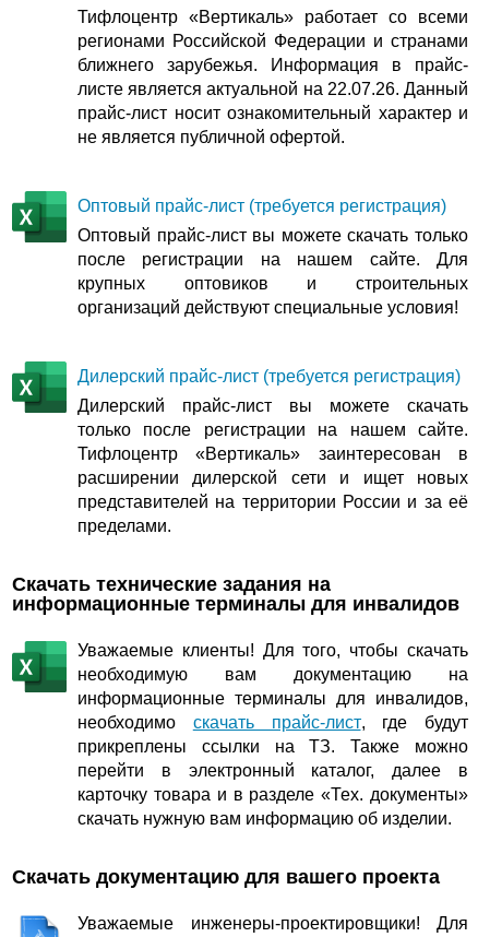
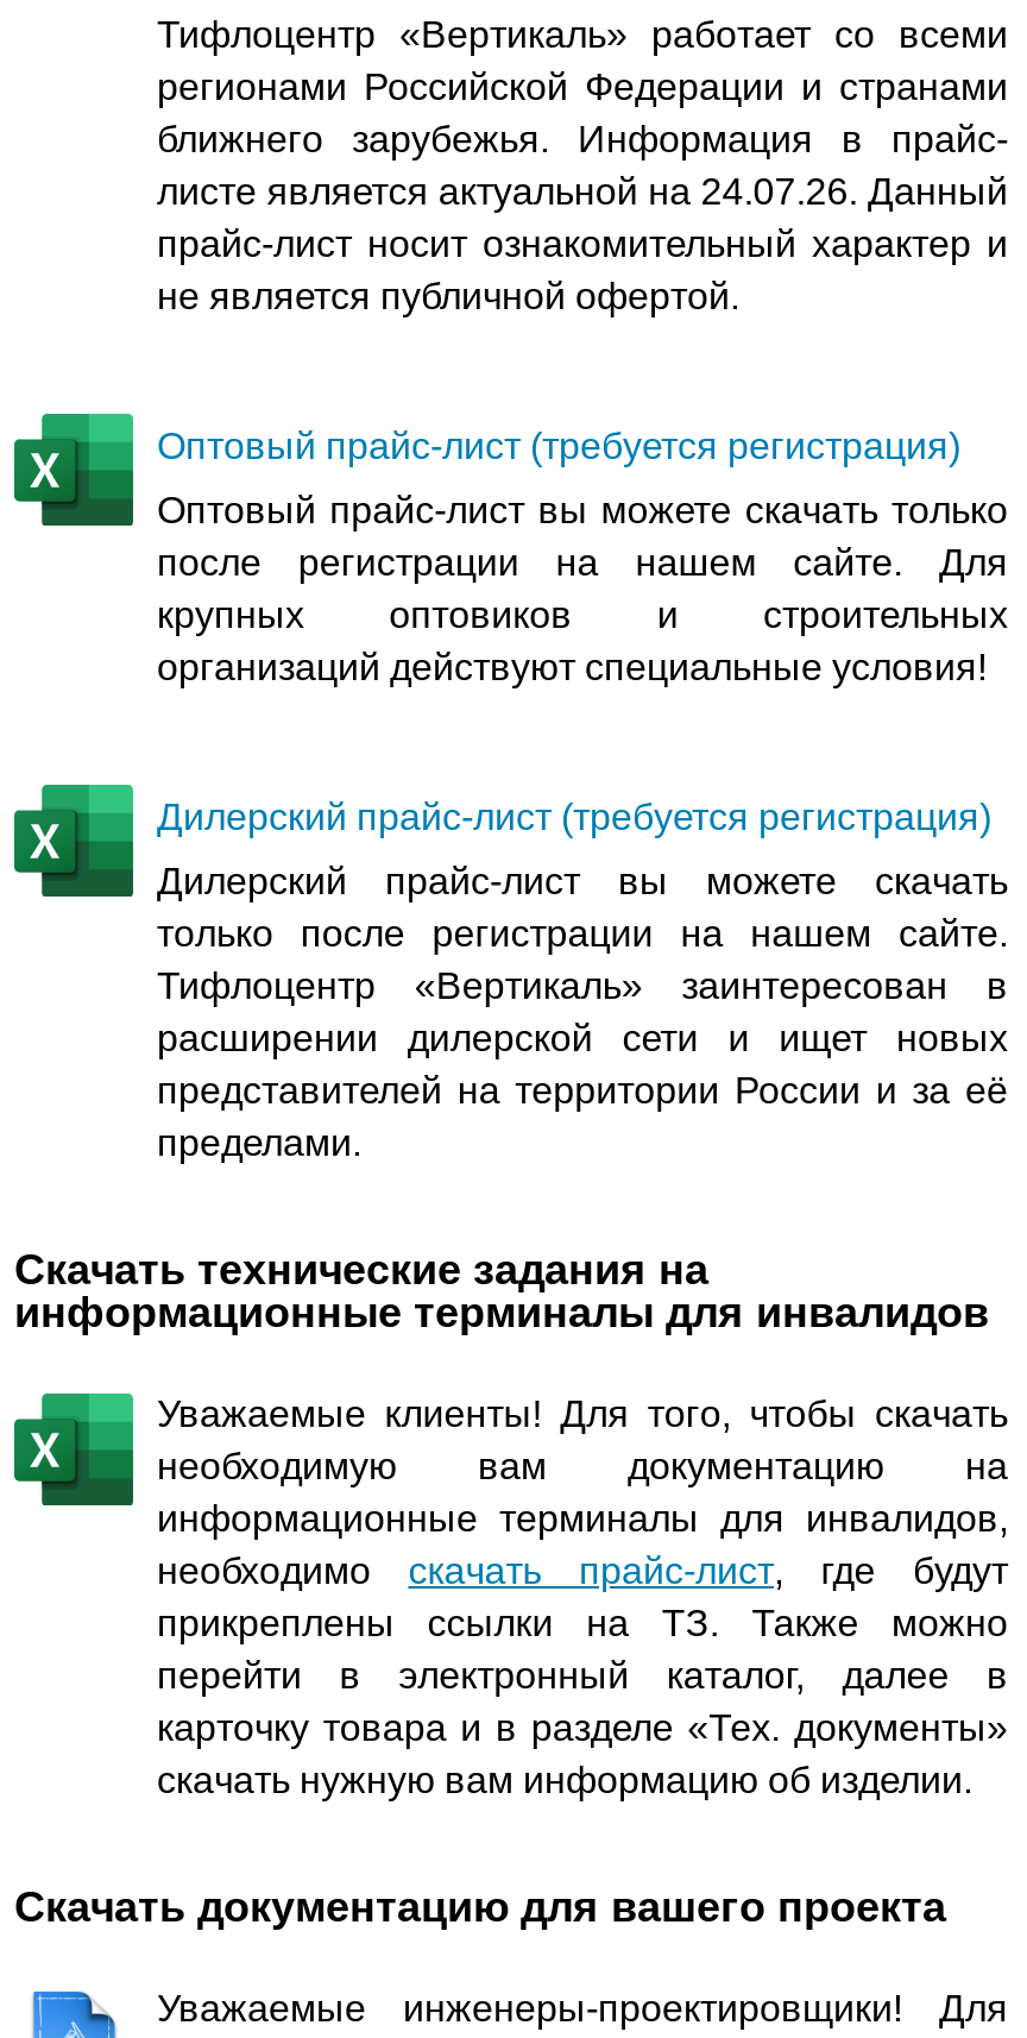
- листе является актуальной на 22.07.26. Данный
+ листе является актуальной на 24.07.26. Данный
